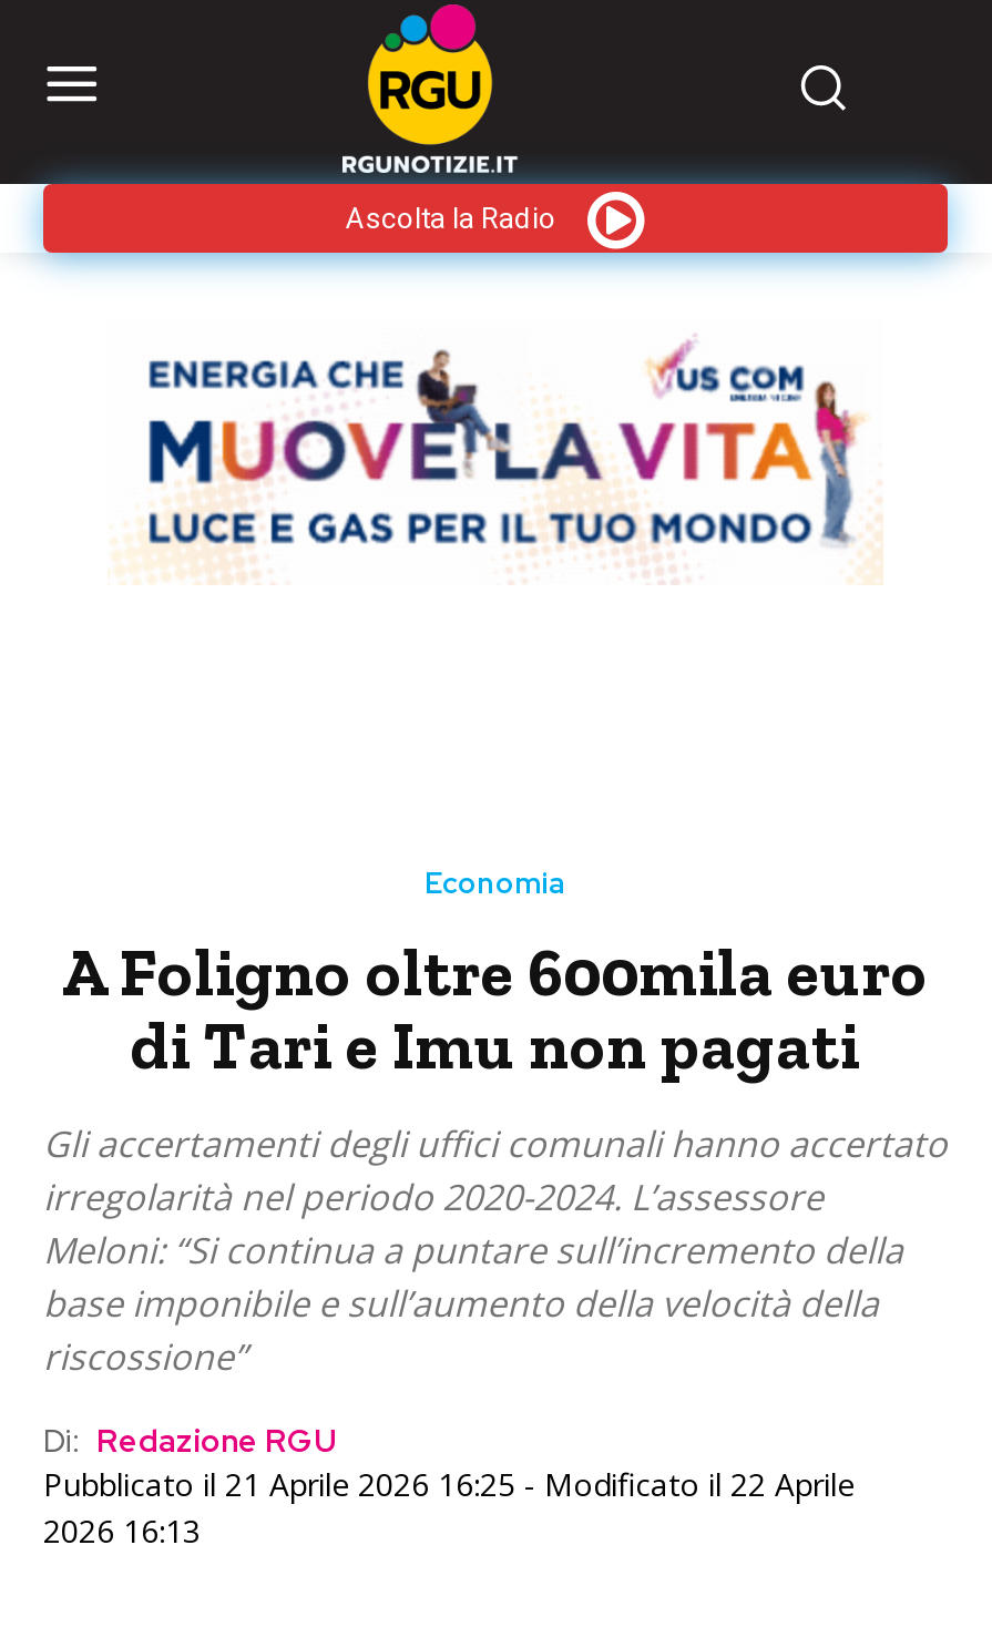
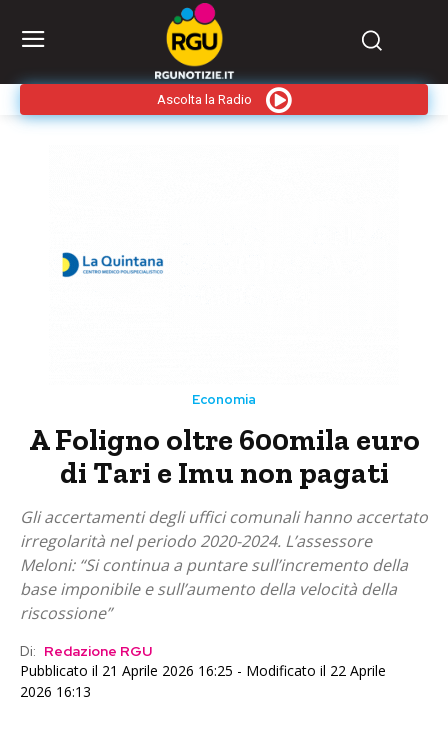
- [image]
